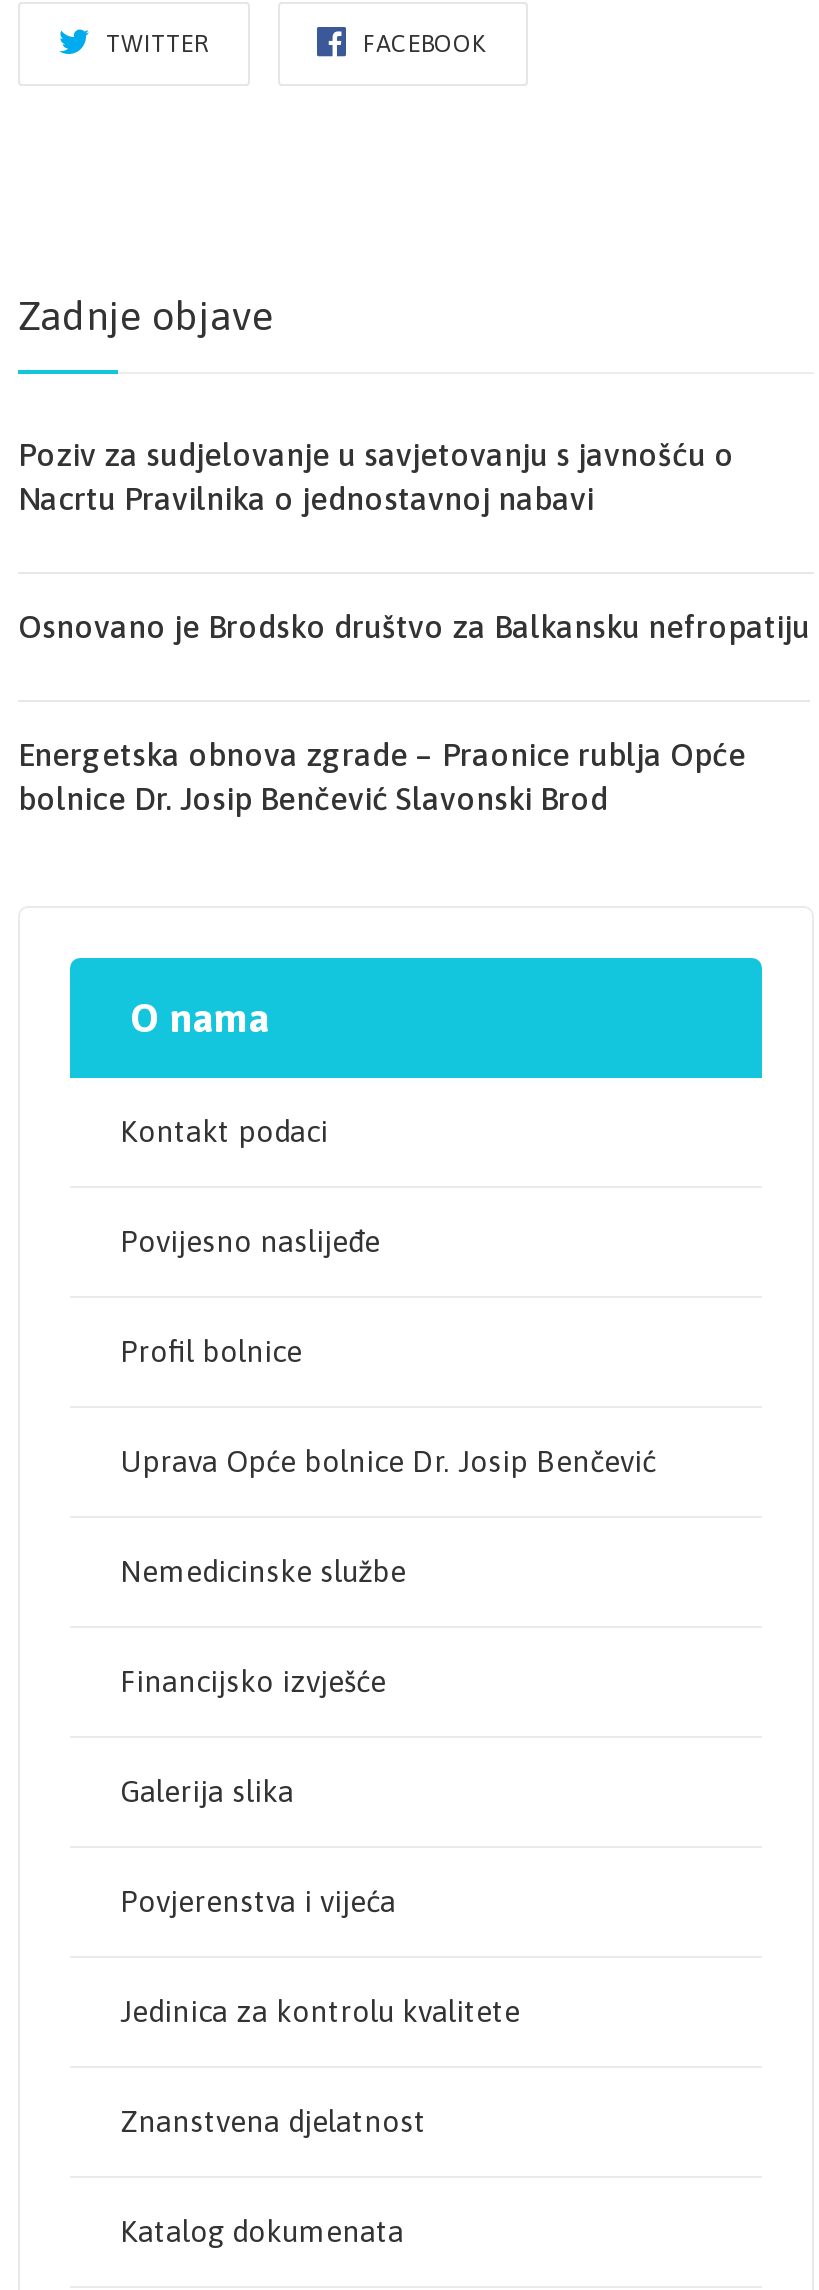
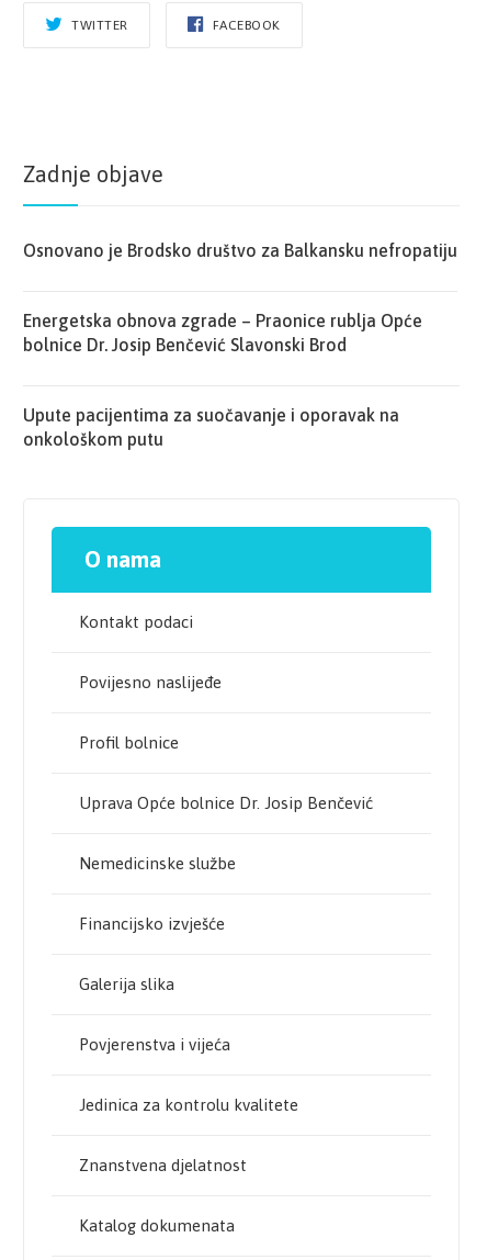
- Poziv za sudjelovanje u savjetovanju s javnošću o
- Nacrtu Pravilnika o jednostavnoj nabavi

moved up: Osnovano je Brodsko društvo za Balkansku nefropatiju | Energetska obnova zgrade – Praonice rublja Opće | bolnice Dr. Josip Benčević Slavonski Brod

+ Upute pacijentima za suočavanje i oporavak na
+ onkološkom putu
